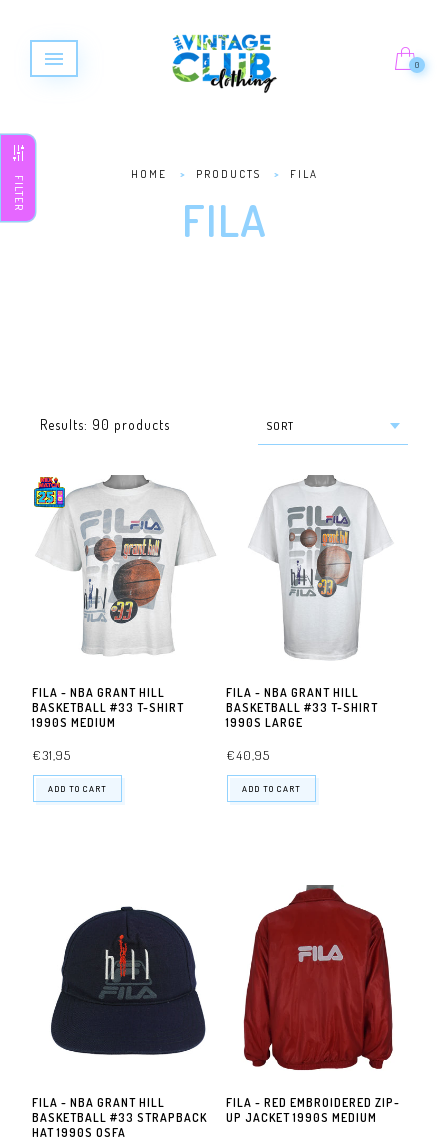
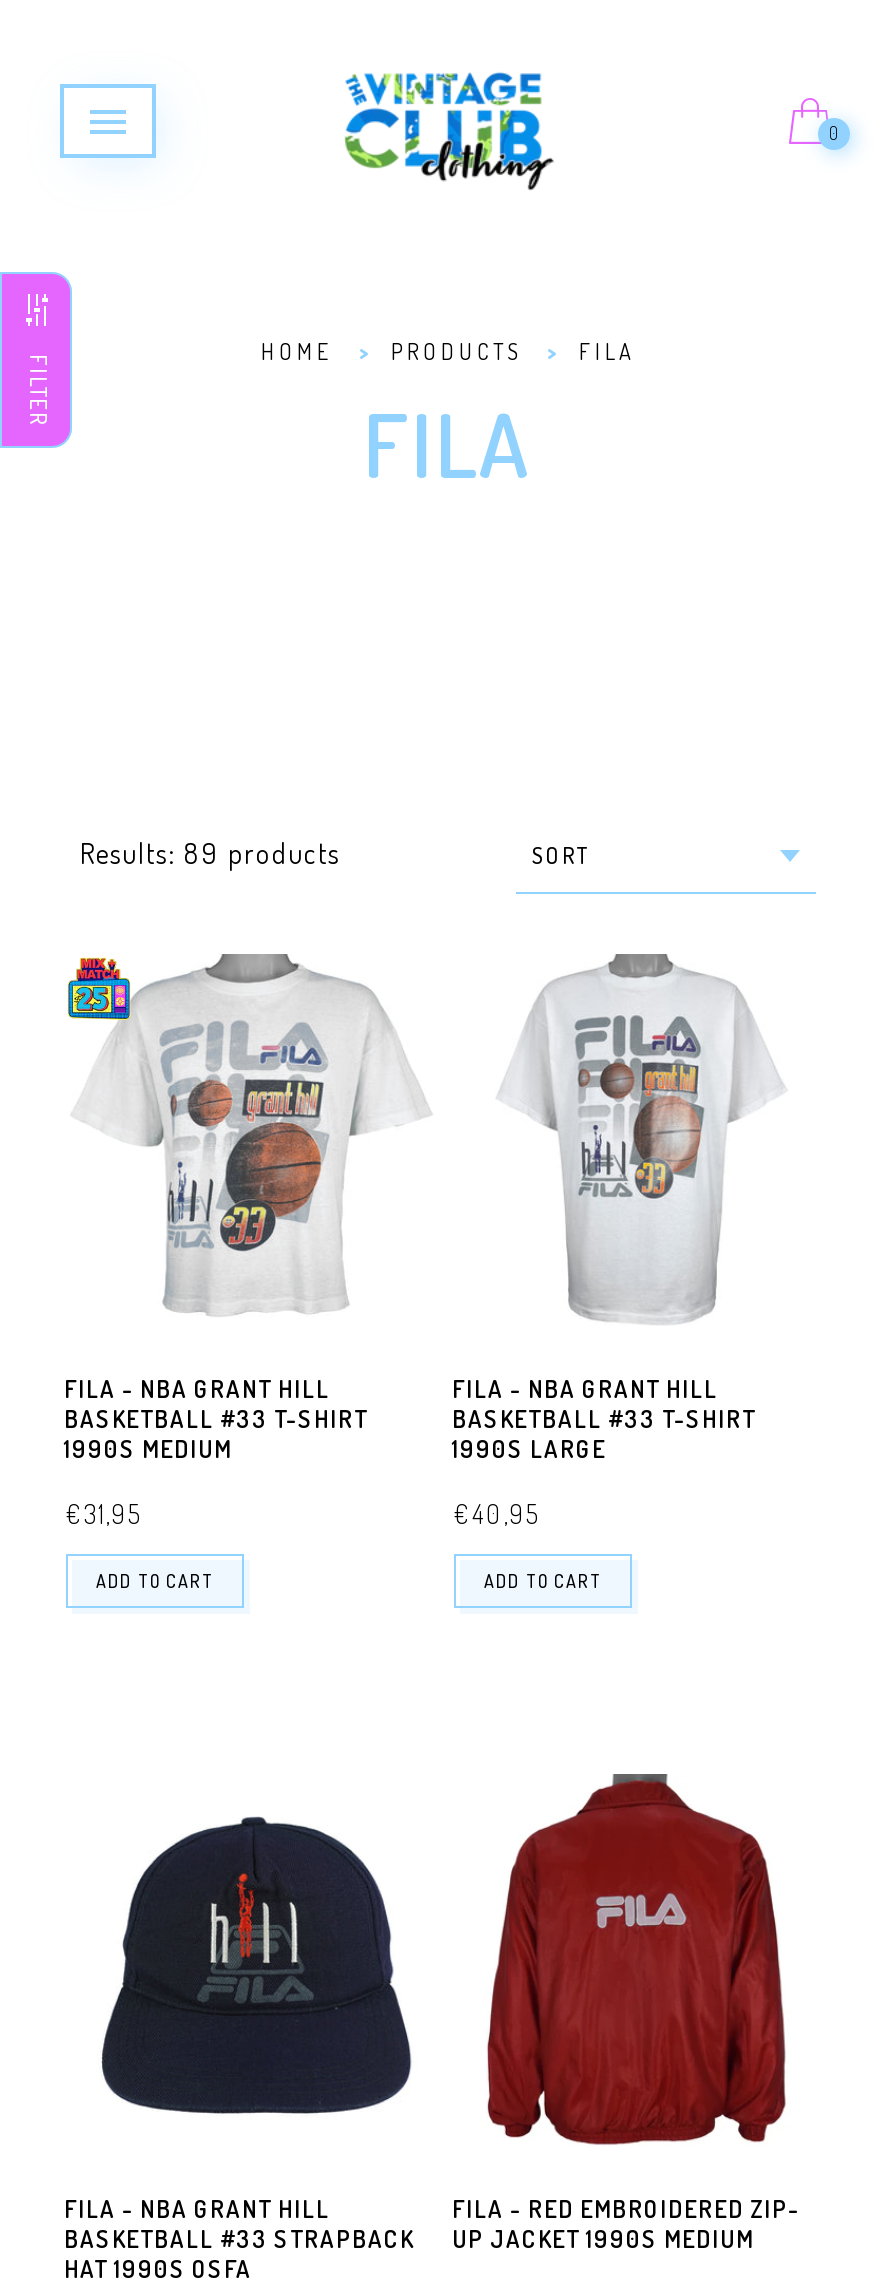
- Results: 90 products
+ Results: 89 products
